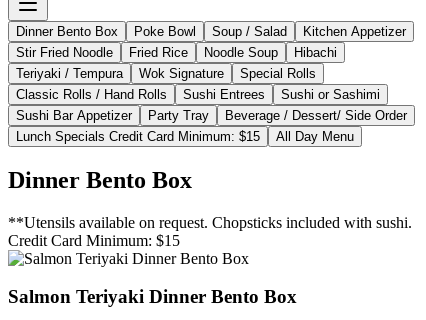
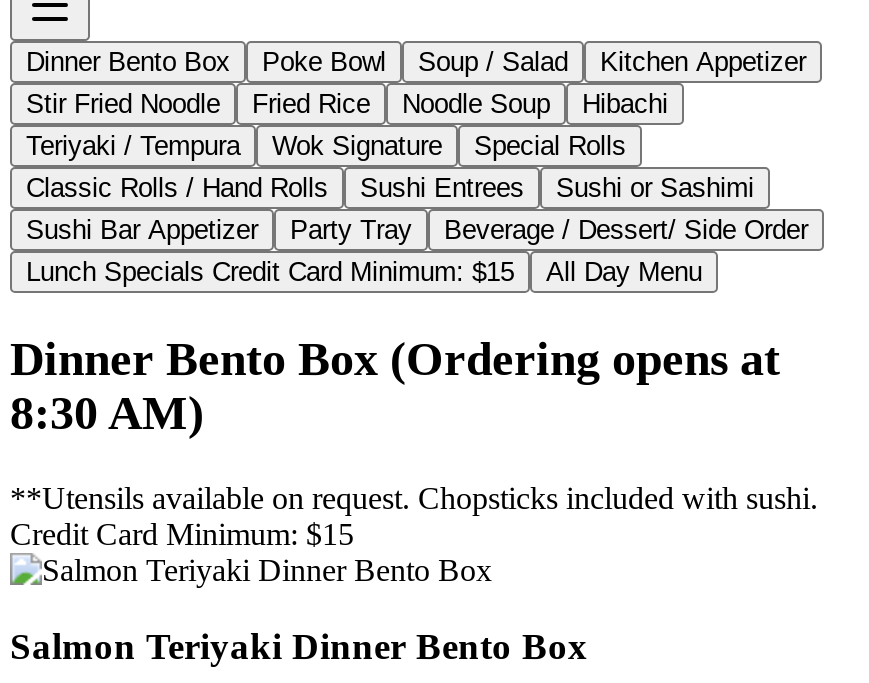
- Dinner Bento Box
+ Dinner Bento Box (Ordering opens at
+ 8:30 AM)
